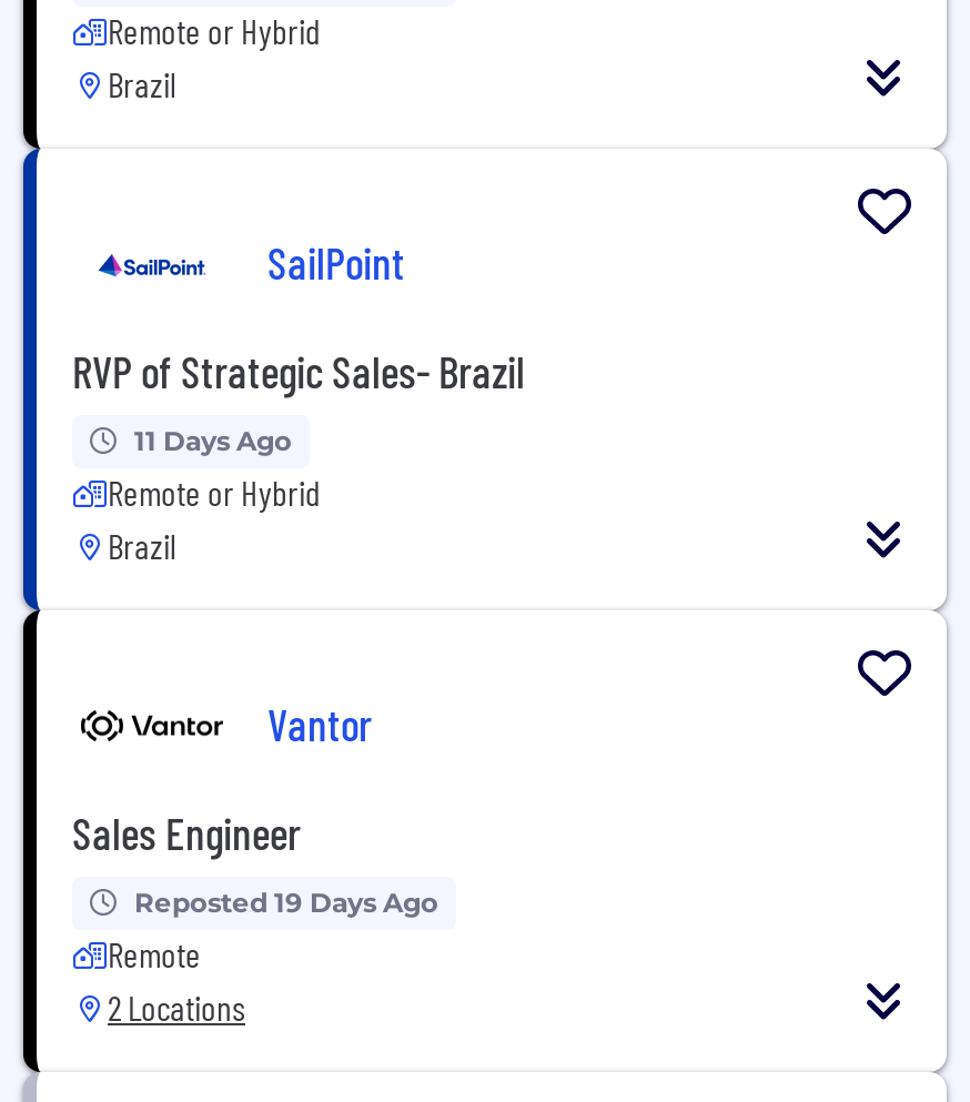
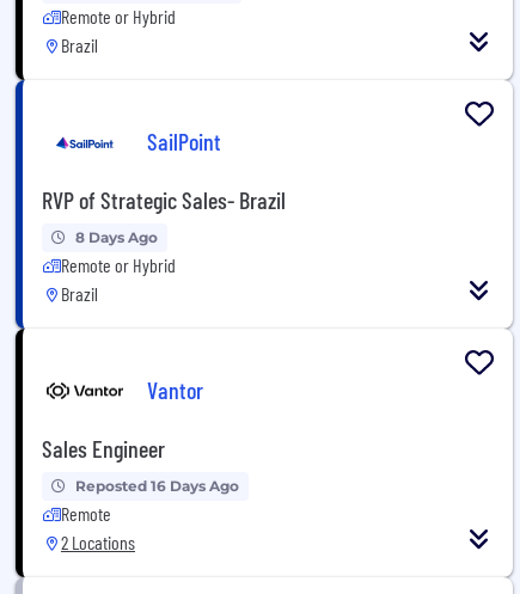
- 11 Days Ago
+ 8 Days Ago

- Reposted 19 Days Ago
+ Reposted 16 Days Ago
